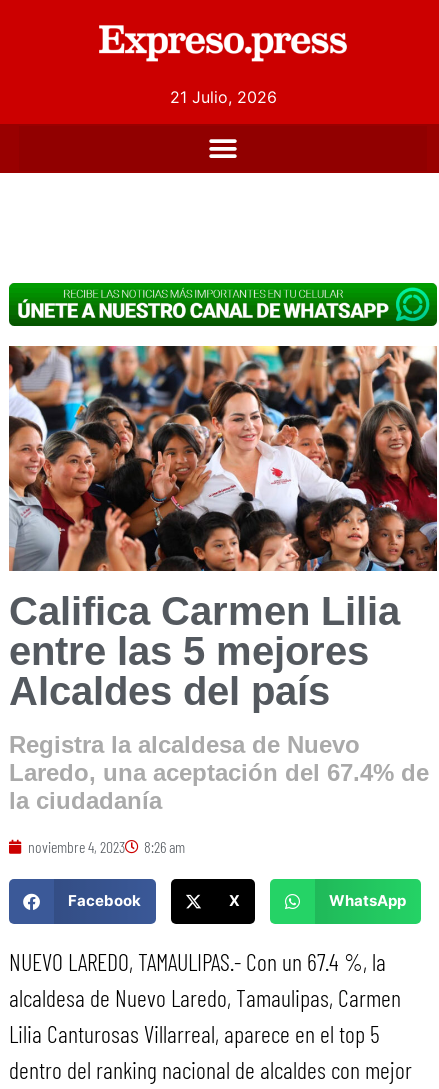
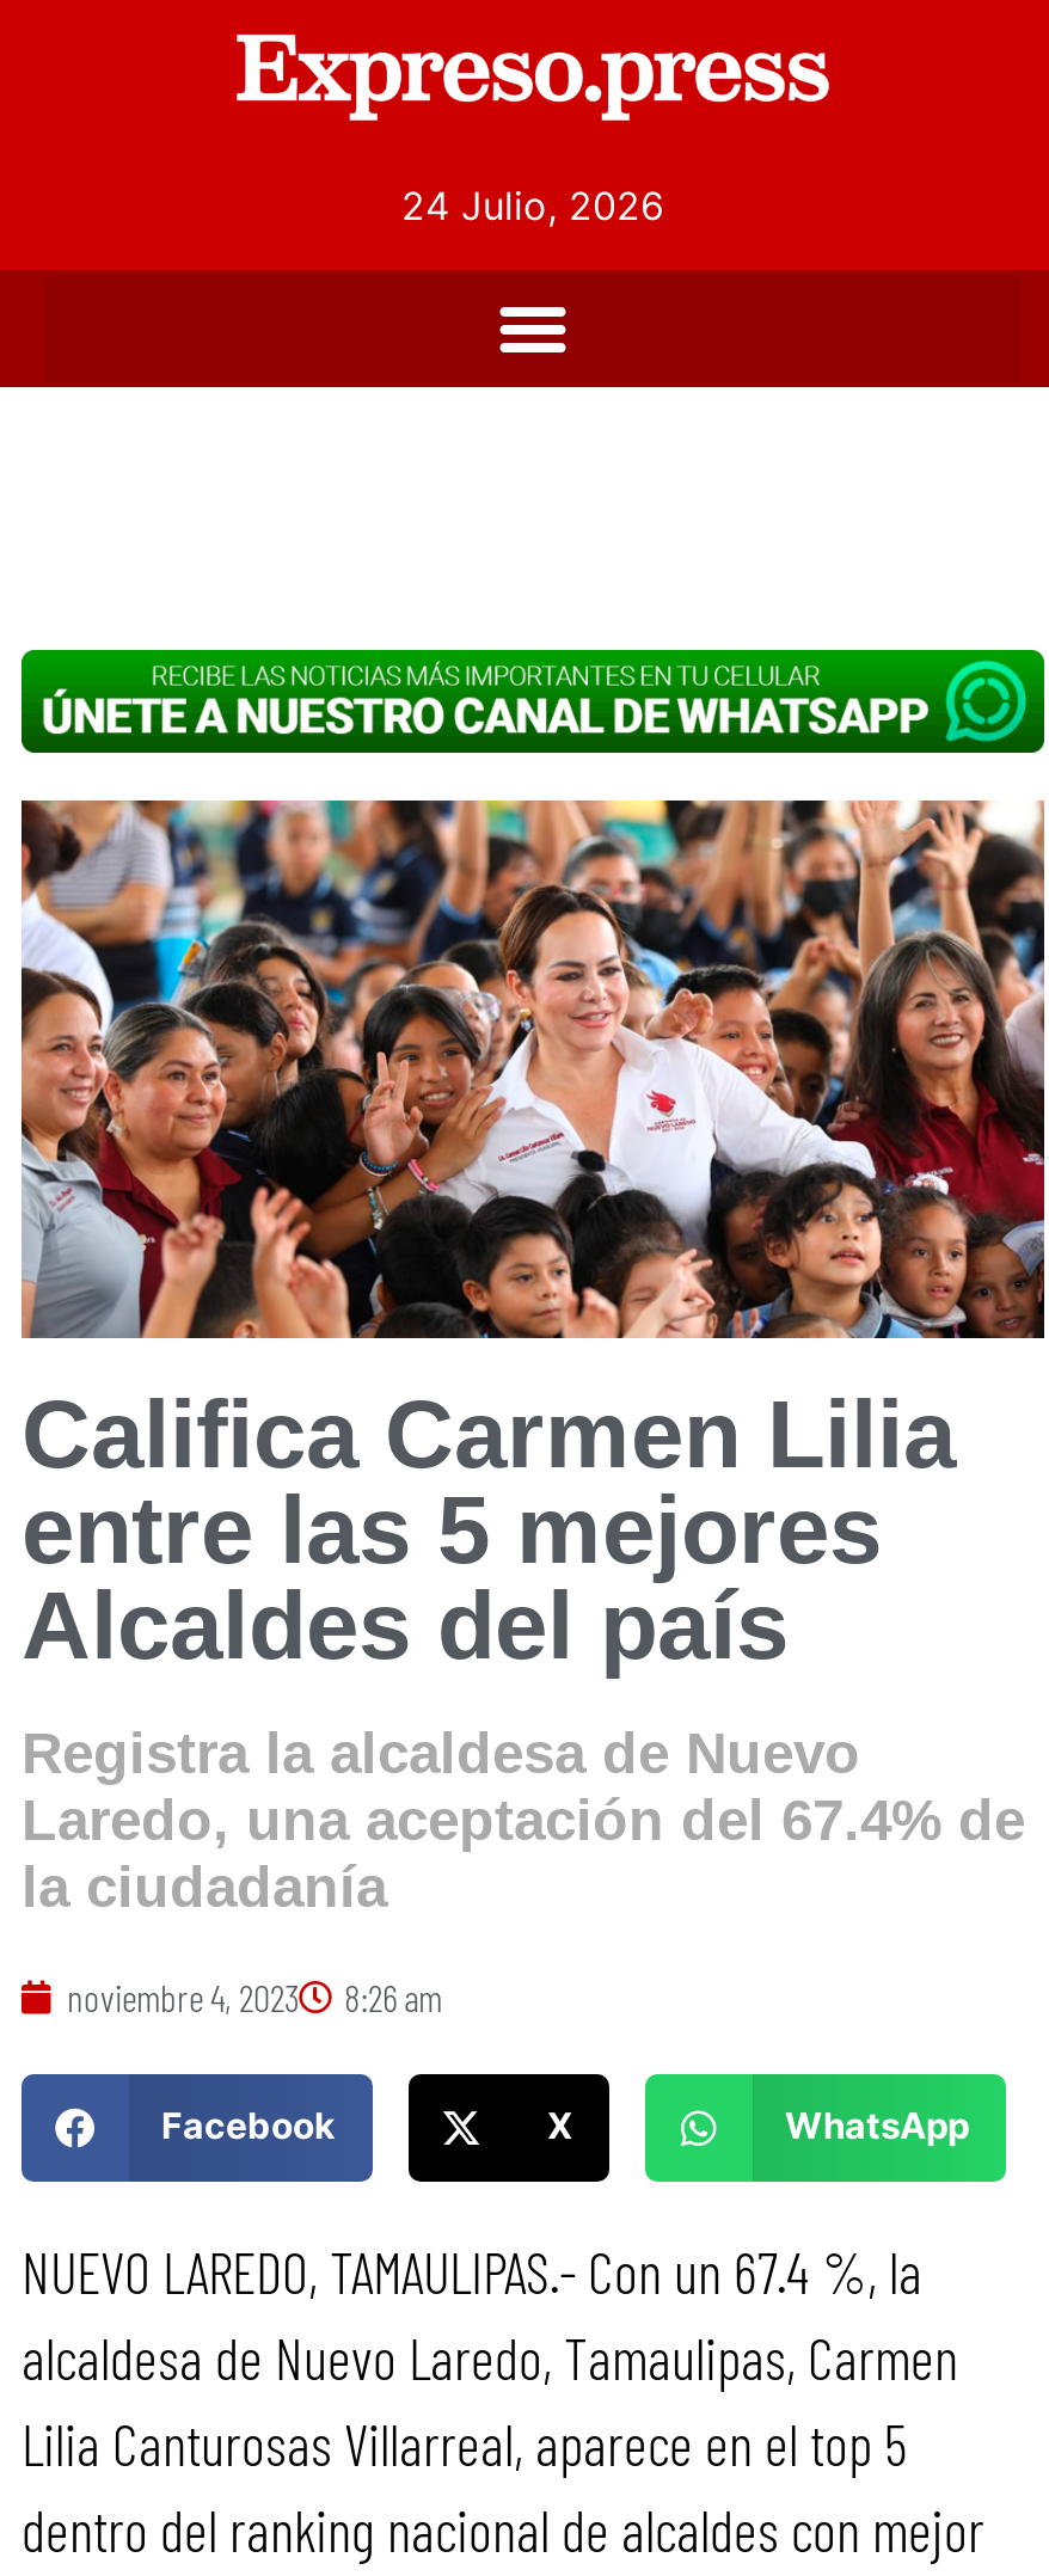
- 21 Julio, 2026
+ 24 Julio, 2026
